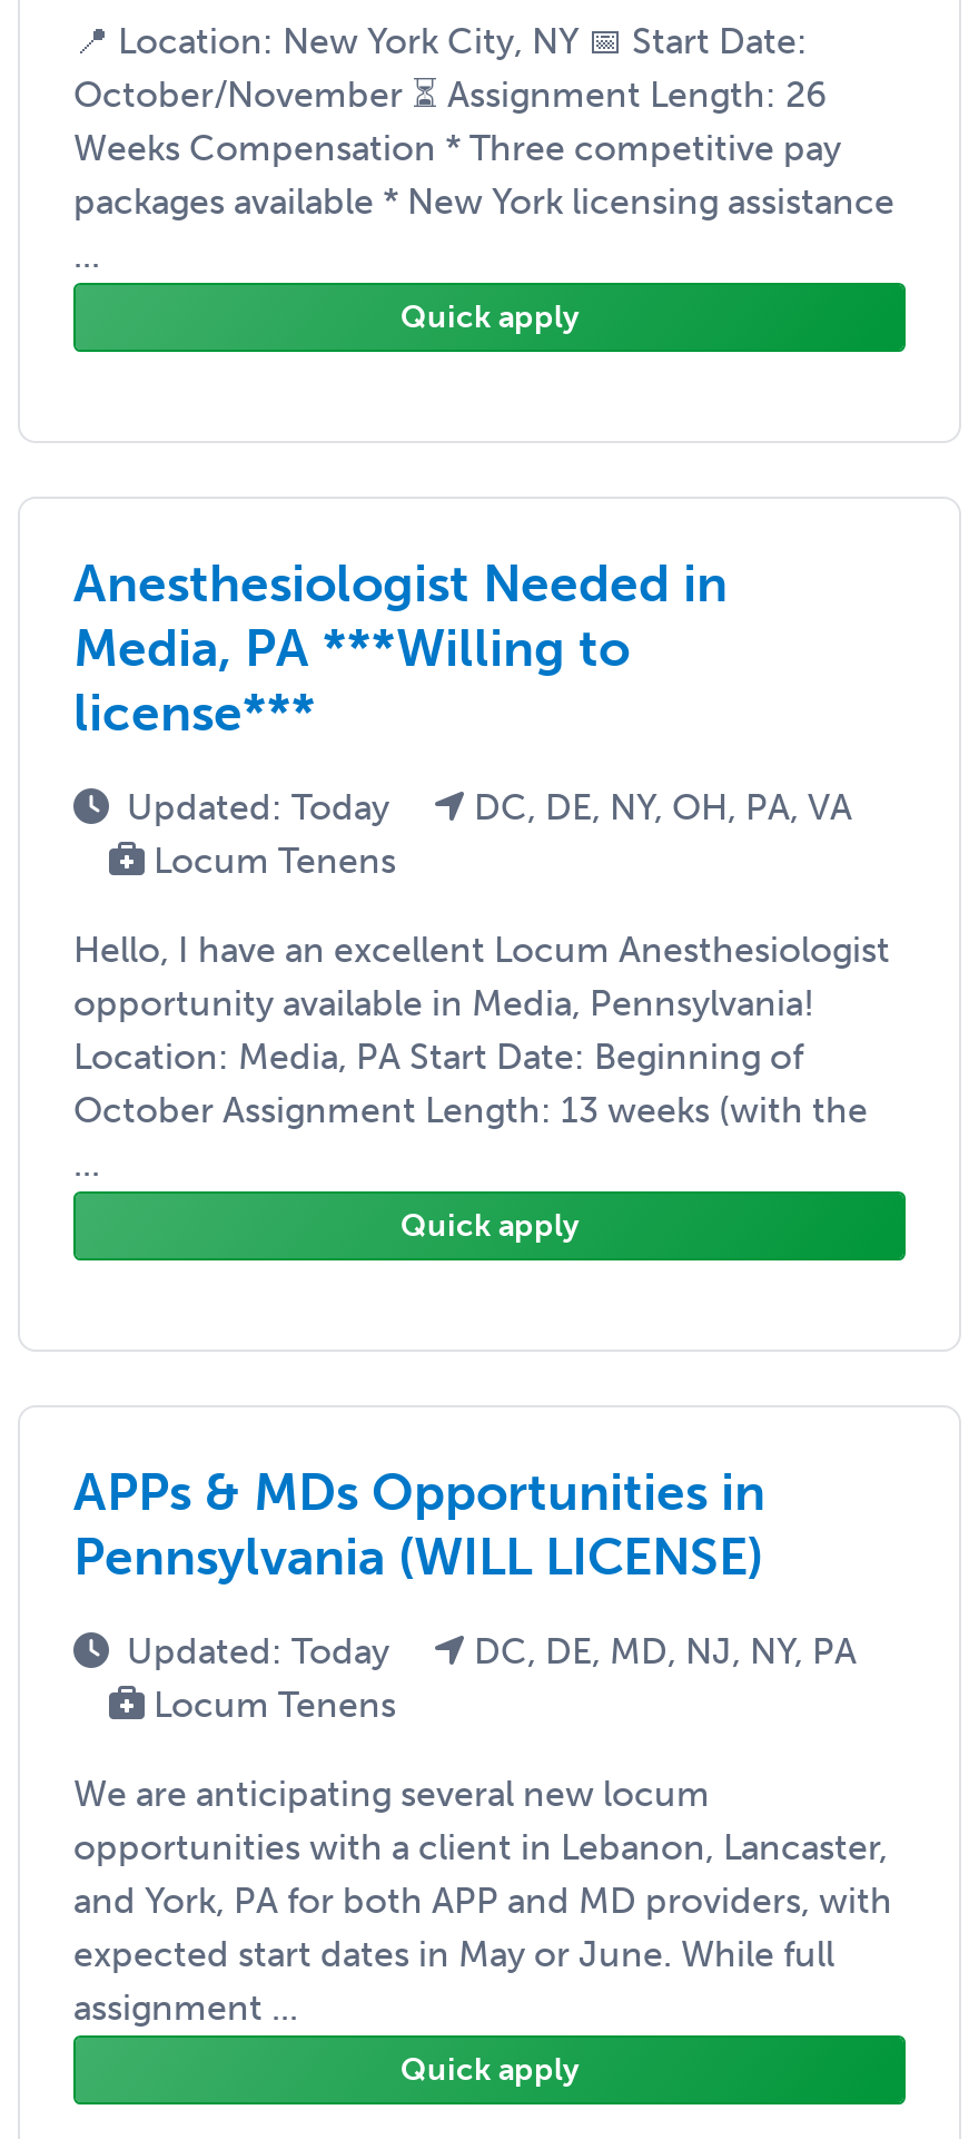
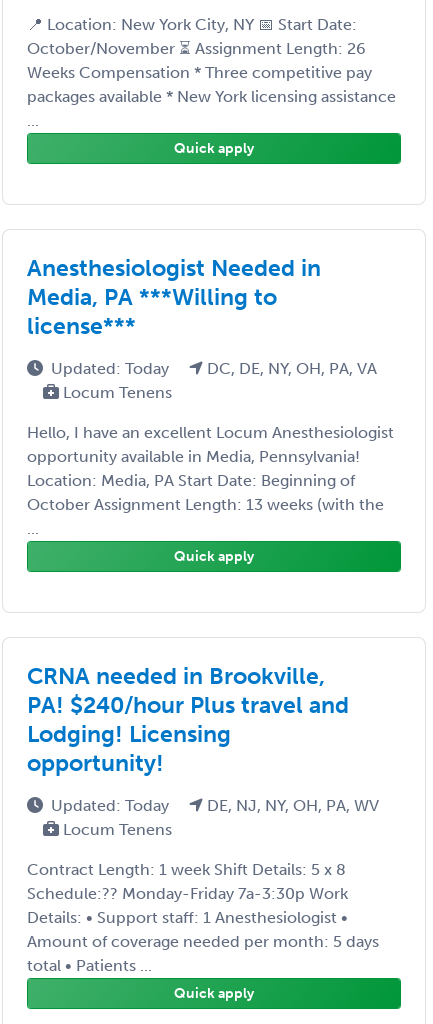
- APPs & MDs Opportunities in
- Pennsylvania (WILL LICENSE)
+ CRNA needed in Brookville,
+ PA! $240/hour Plus travel and
+ Lodging! Licensing
+ opportunity!

- DC, DE, MD, NJ, NY, PA
+ DE, NJ, NY, OH, PA, WV

- We are anticipating several new locum
- opportunities with a client in Lebanon, Lancaster,
- and York, PA for both APP and MD providers, with
- expected start dates in May or June. While full
- assignment ...
+ Contract Length: 1 week Shift Details: 5 x 8
+ Schedule:?? Monday-Friday 7a-3:30p Work
+ Details: • Support staff: 1 Anesthesiologist •
+ Amount of coverage needed per month: 5 days
+ total • Patients ...
